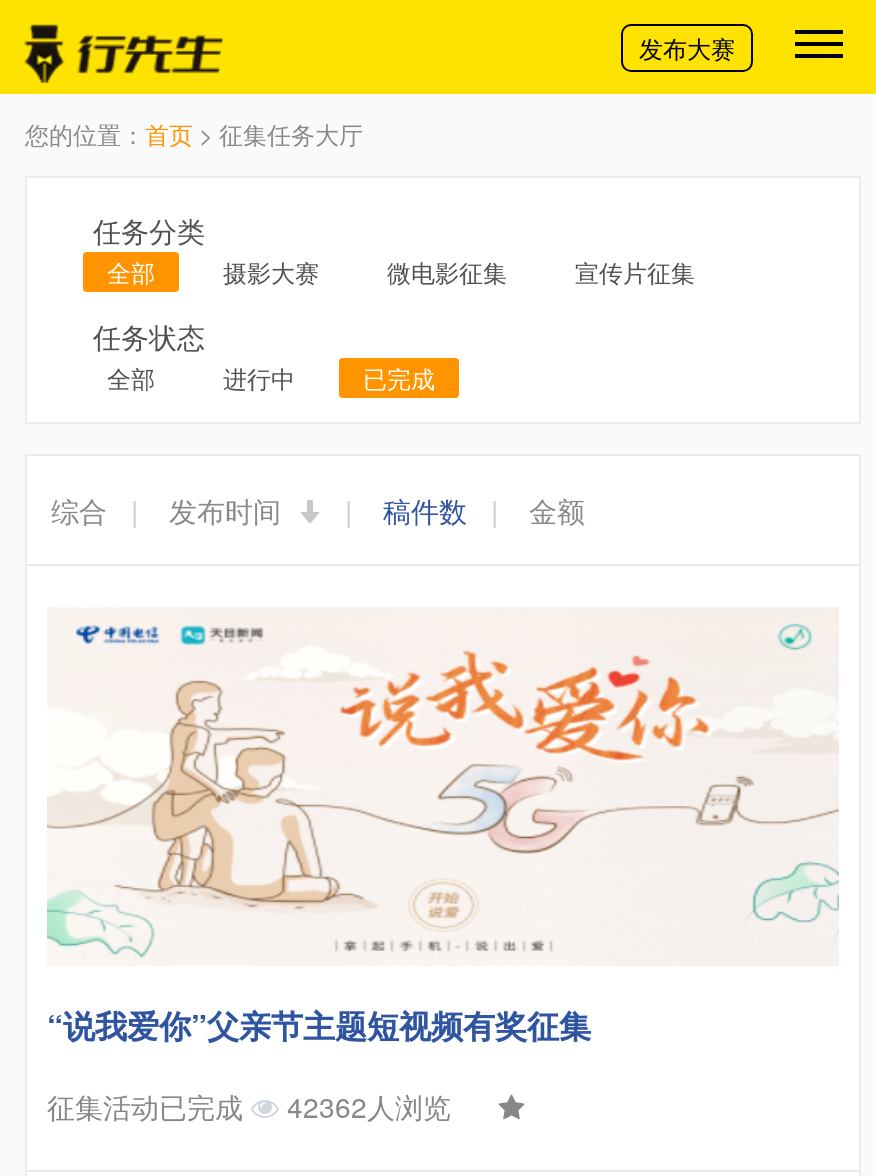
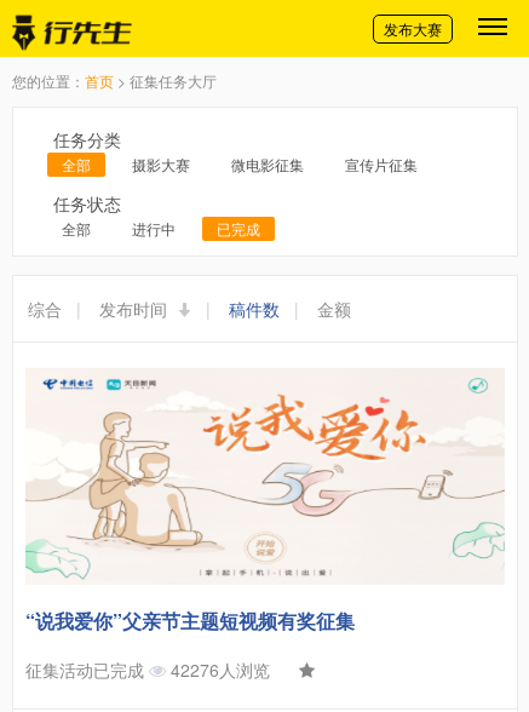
- 征集活动已完成 42362人浏览
+ 征集活动已完成 42276人浏览
